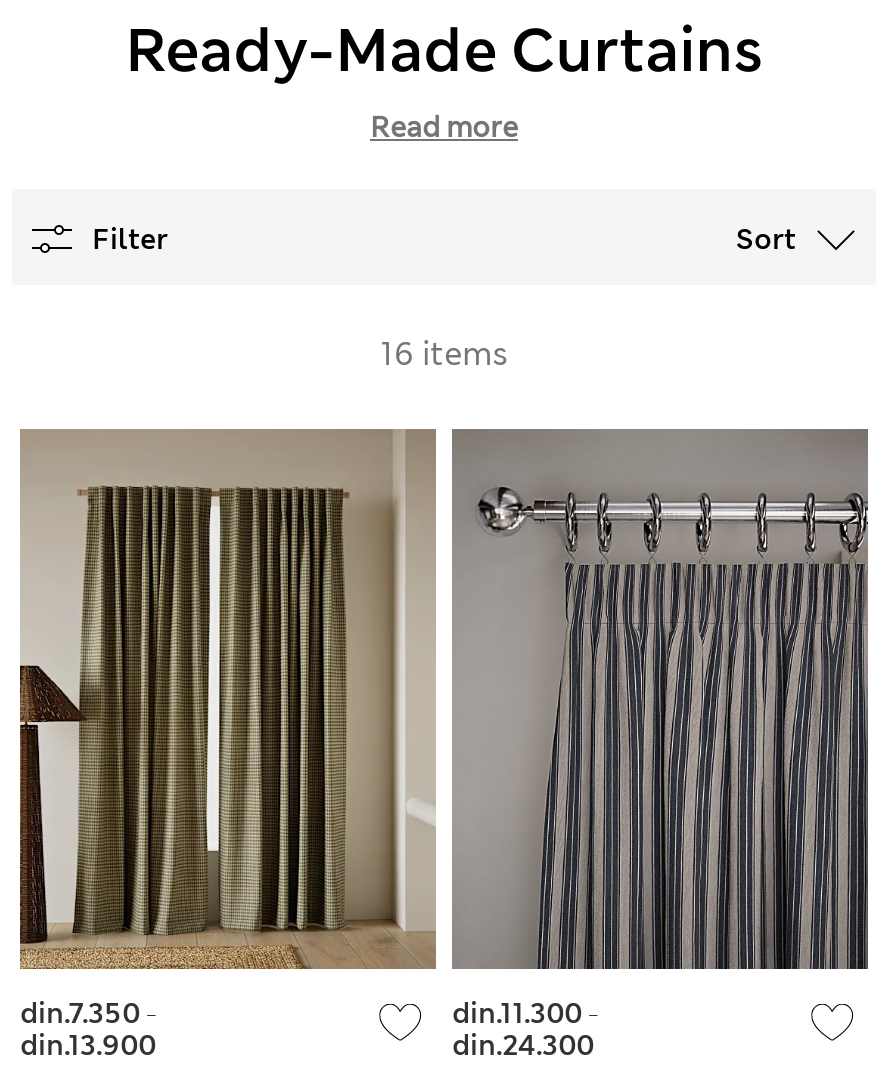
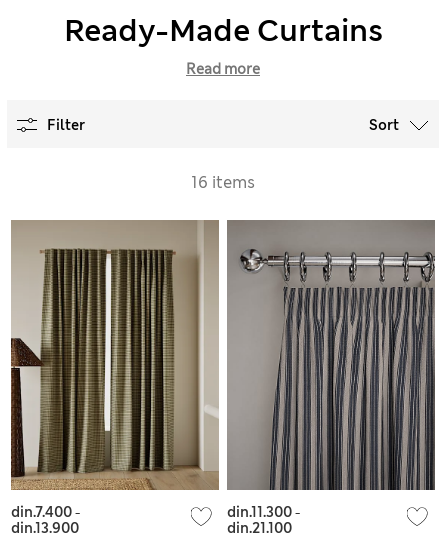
- din.7.350 -
+ din.7.400 -

- din.24.300
+ din.21.100
